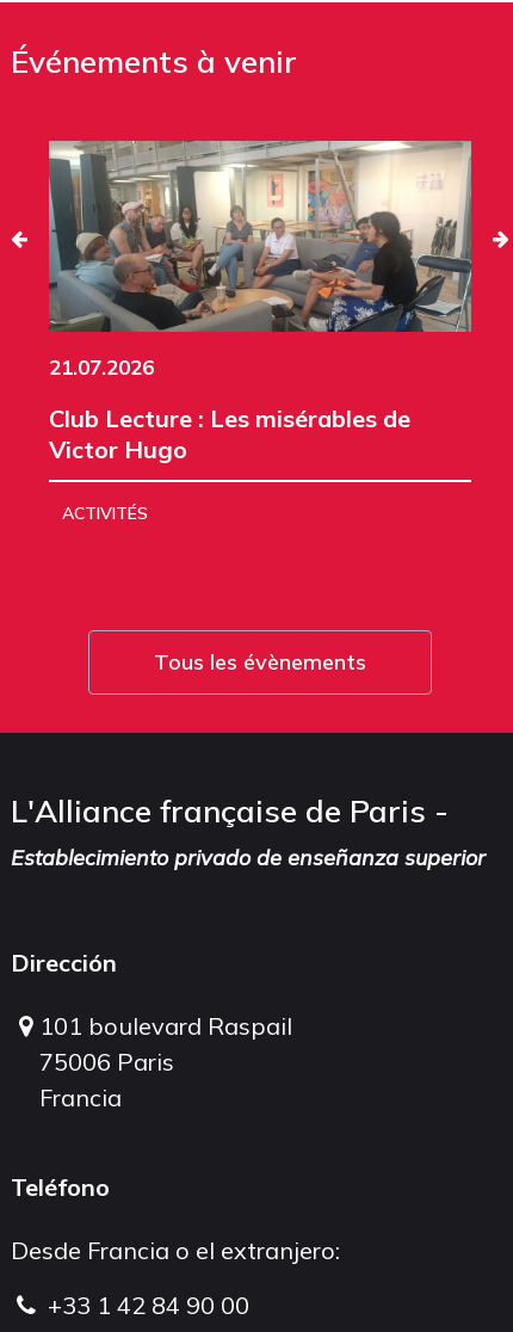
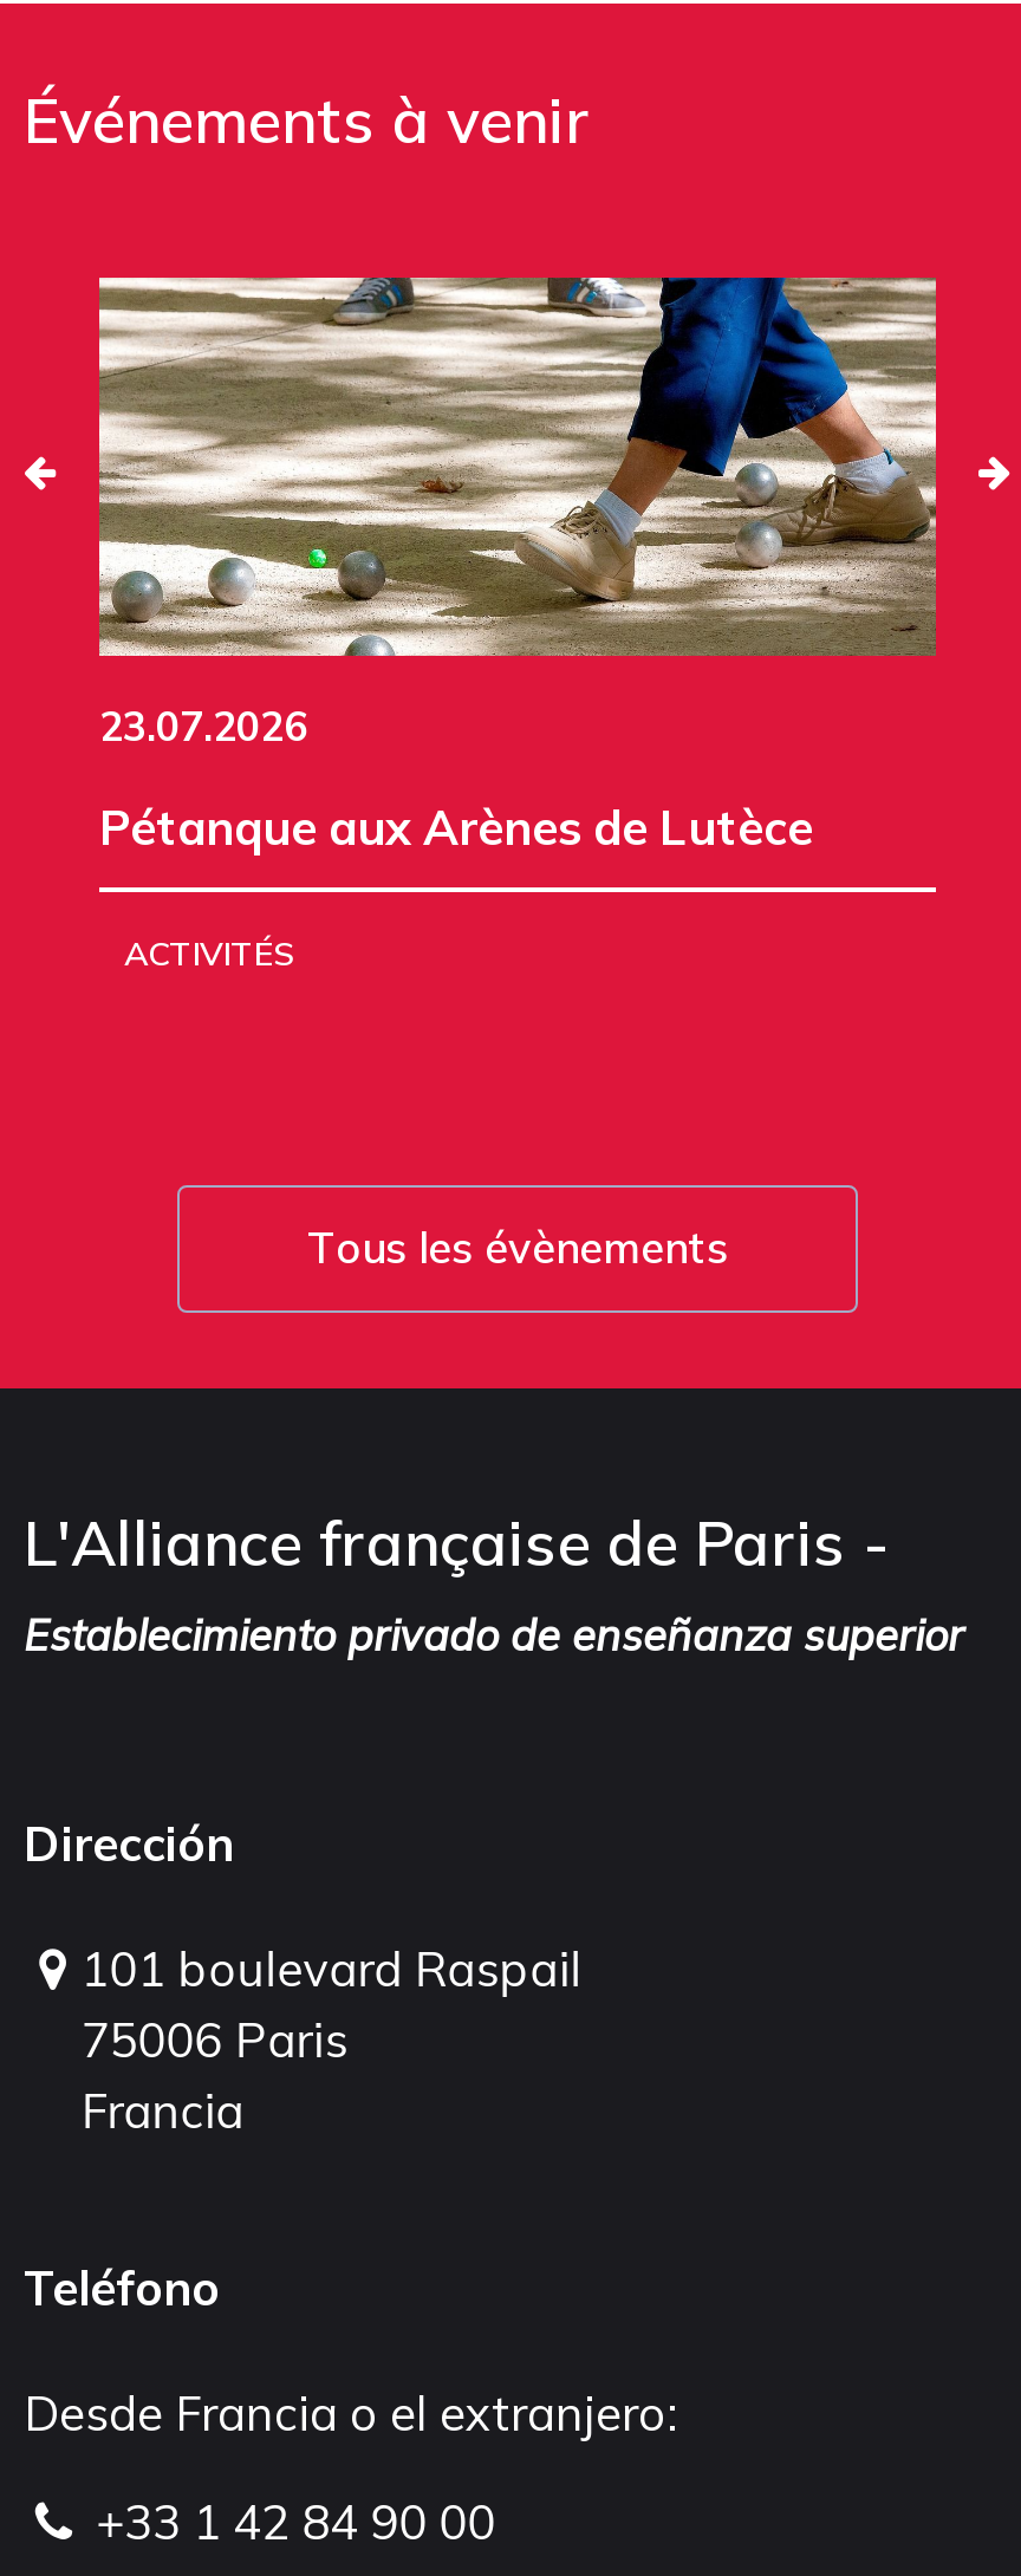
- [image]
- 21.07.2026
+ [image]
+ 23.07.2026

- Club Lecture : Les misérables de
- Victor Hugo
+ Pétanque aux Arènes de Lutèce
